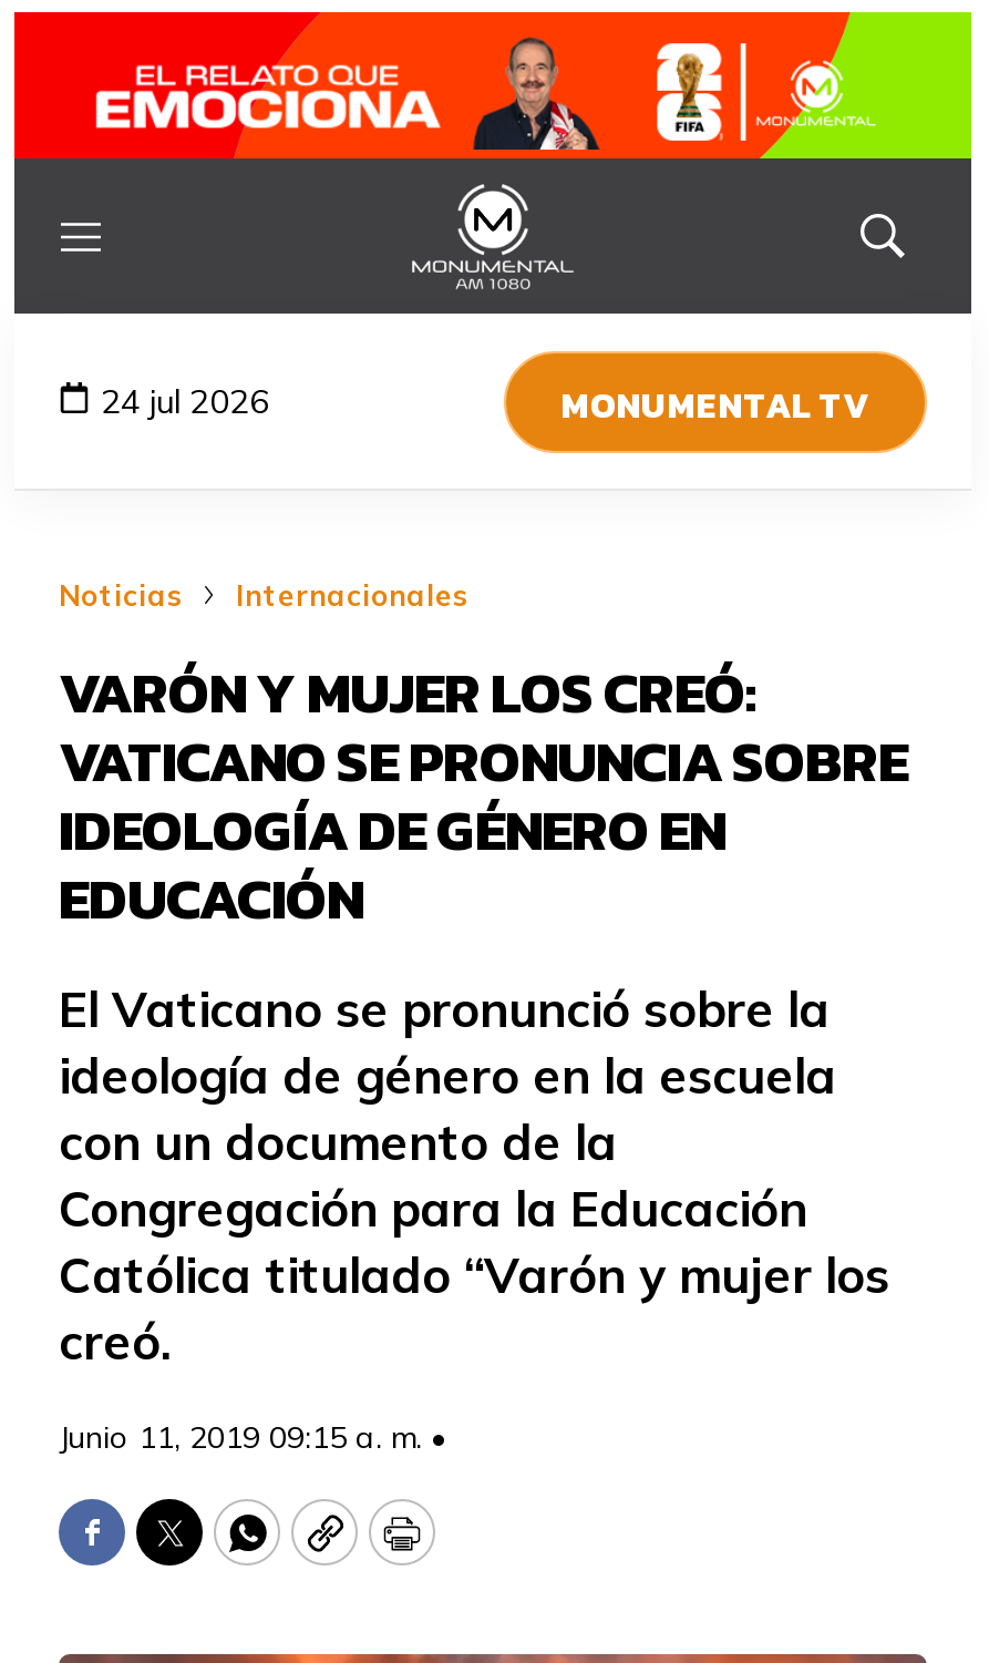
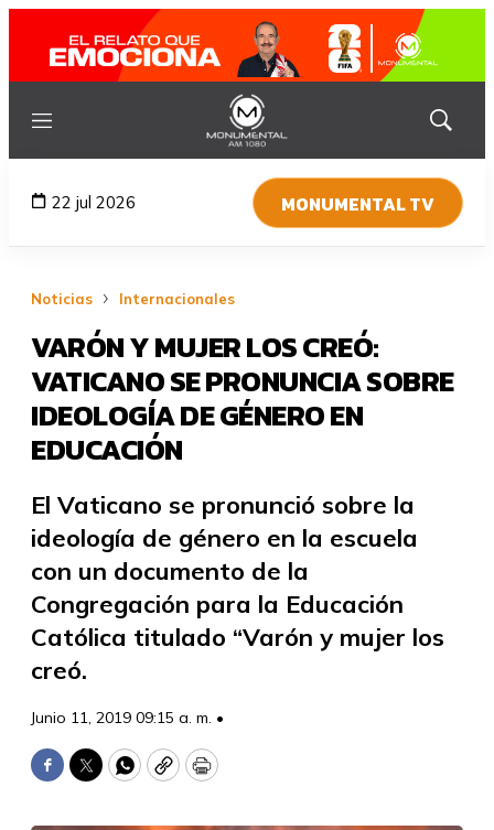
- 24 jul 2026
+ 22 jul 2026
